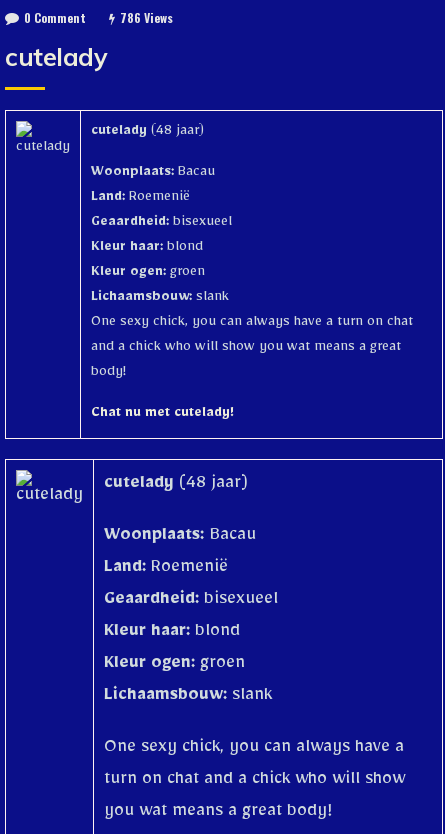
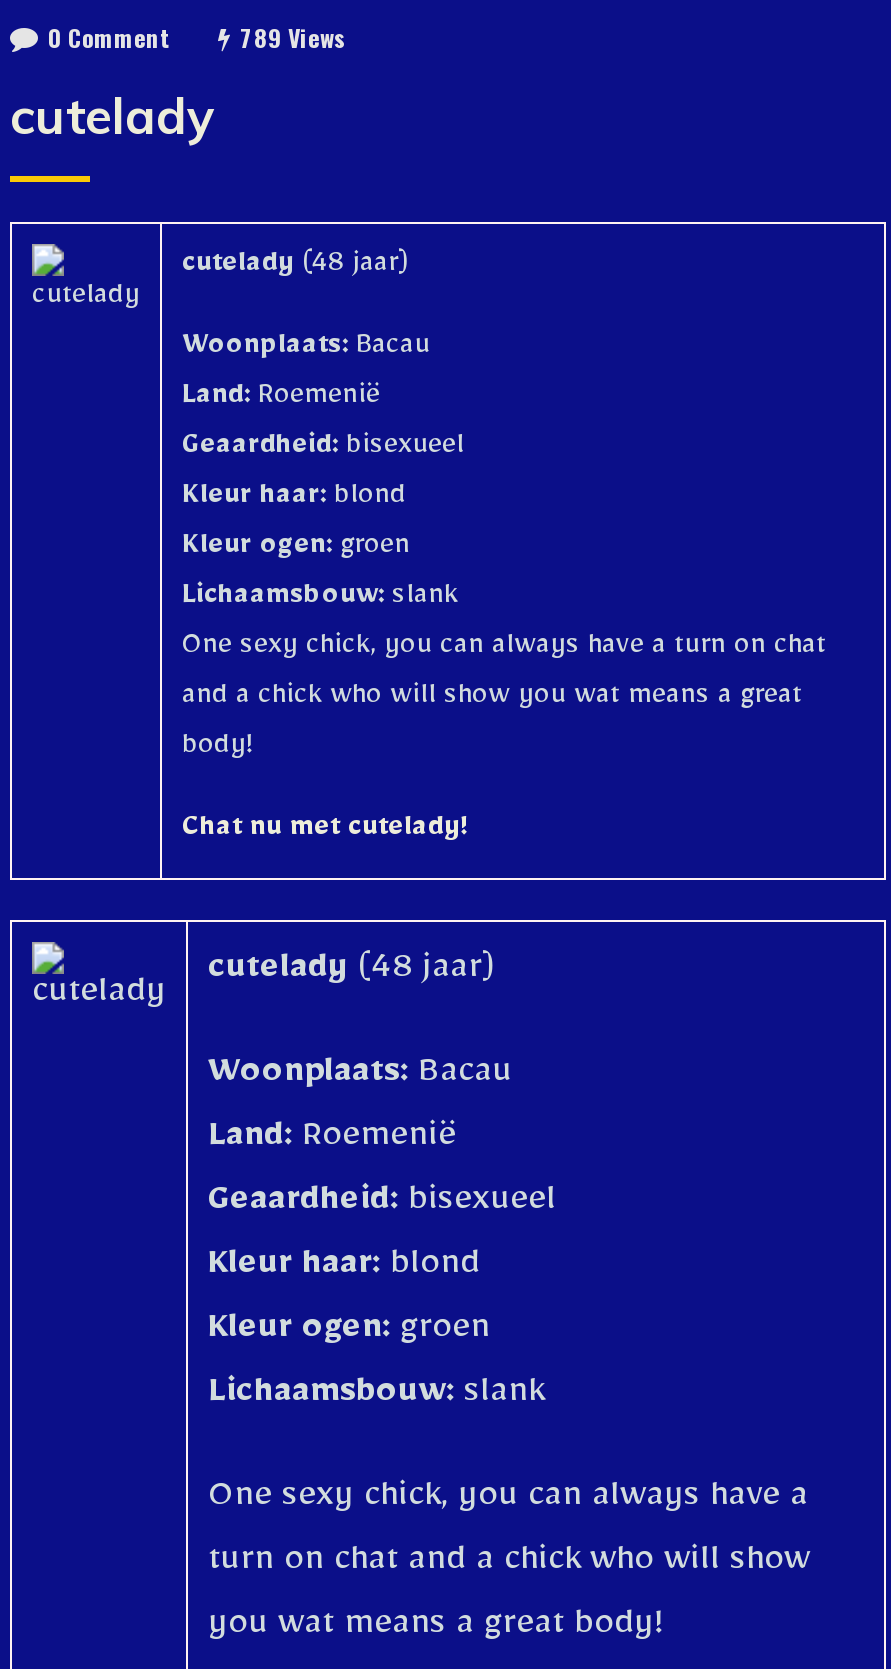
- 0 Comment 786 Views
+ 0 Comment 789 Views
